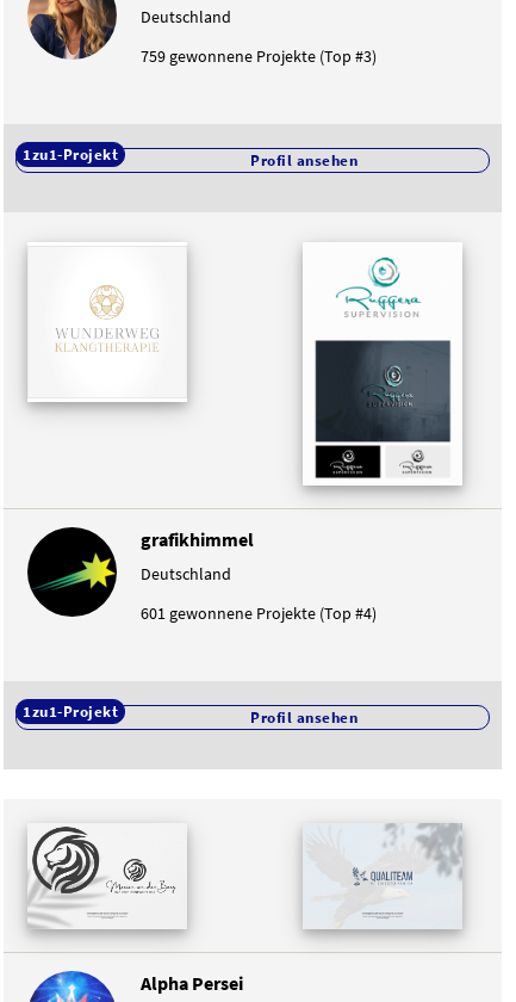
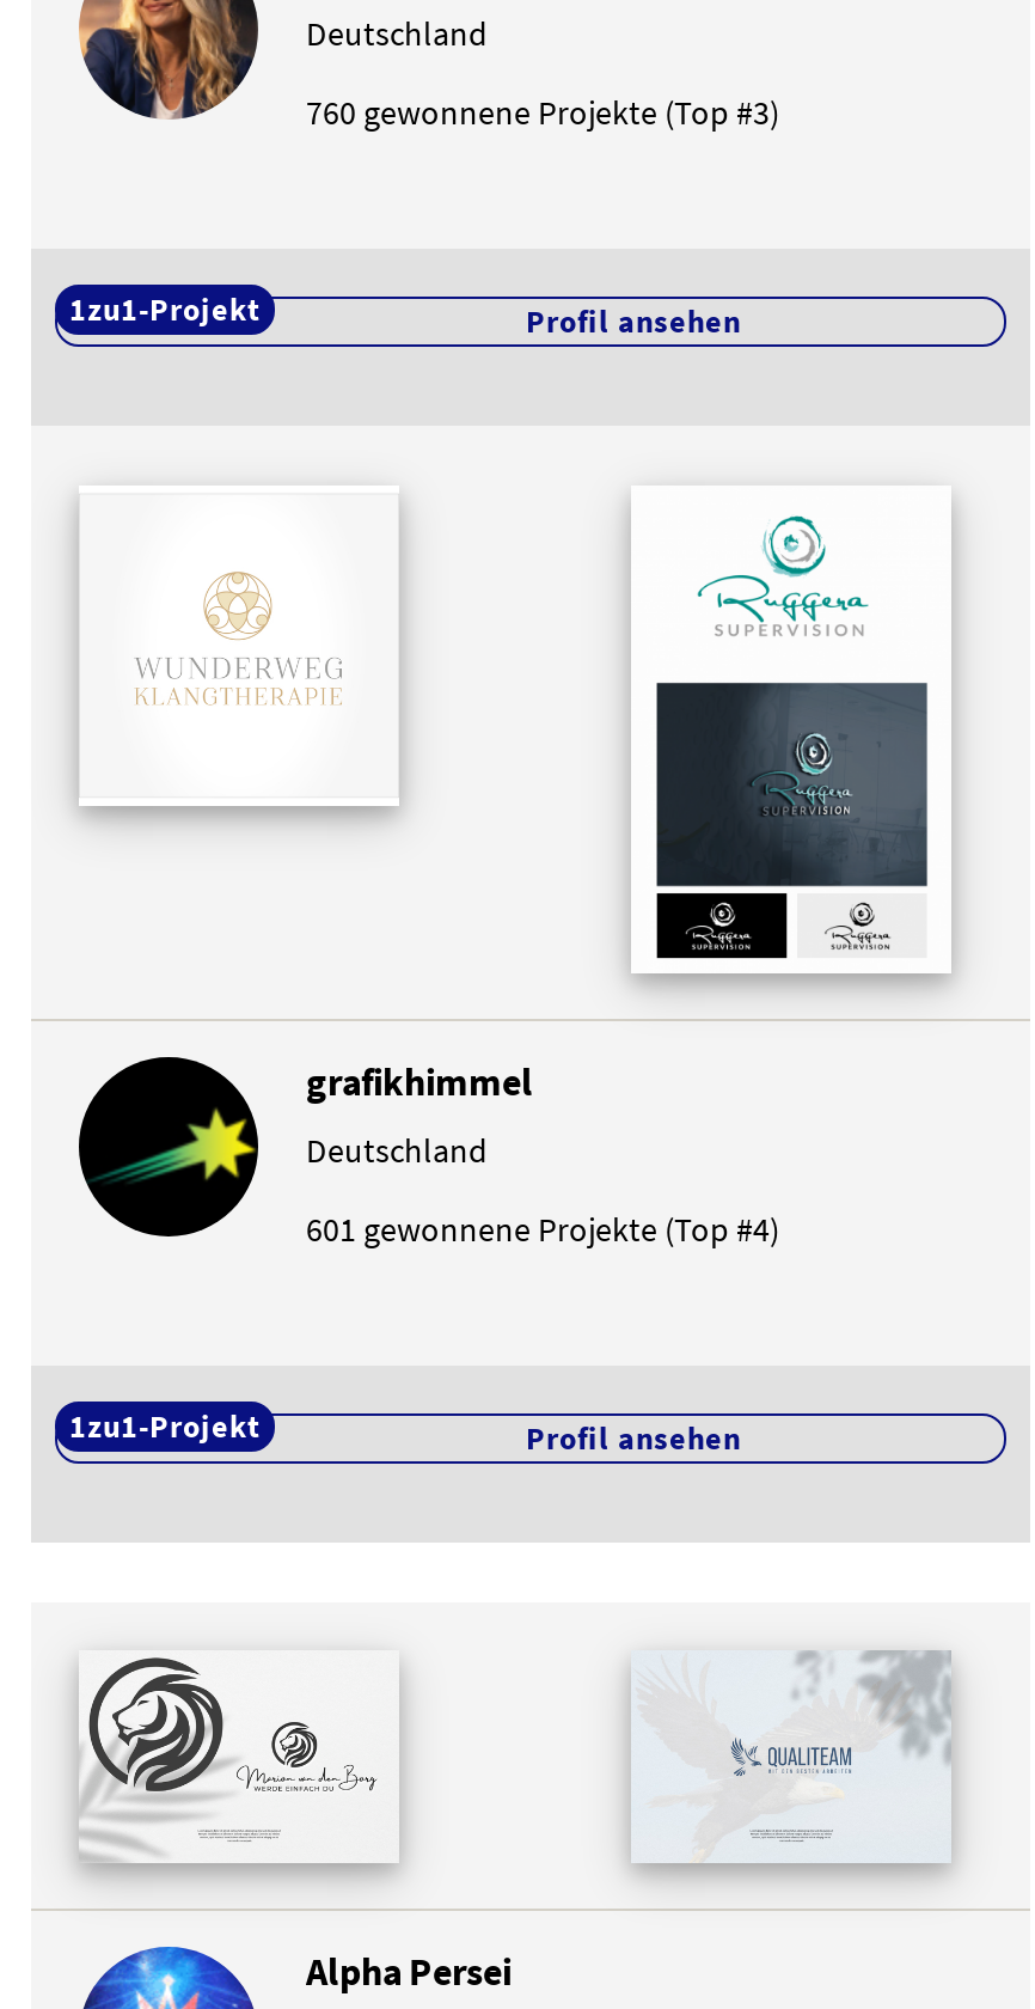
- 759 gewonnene Projekte (Top #3)
+ 760 gewonnene Projekte (Top #3)
